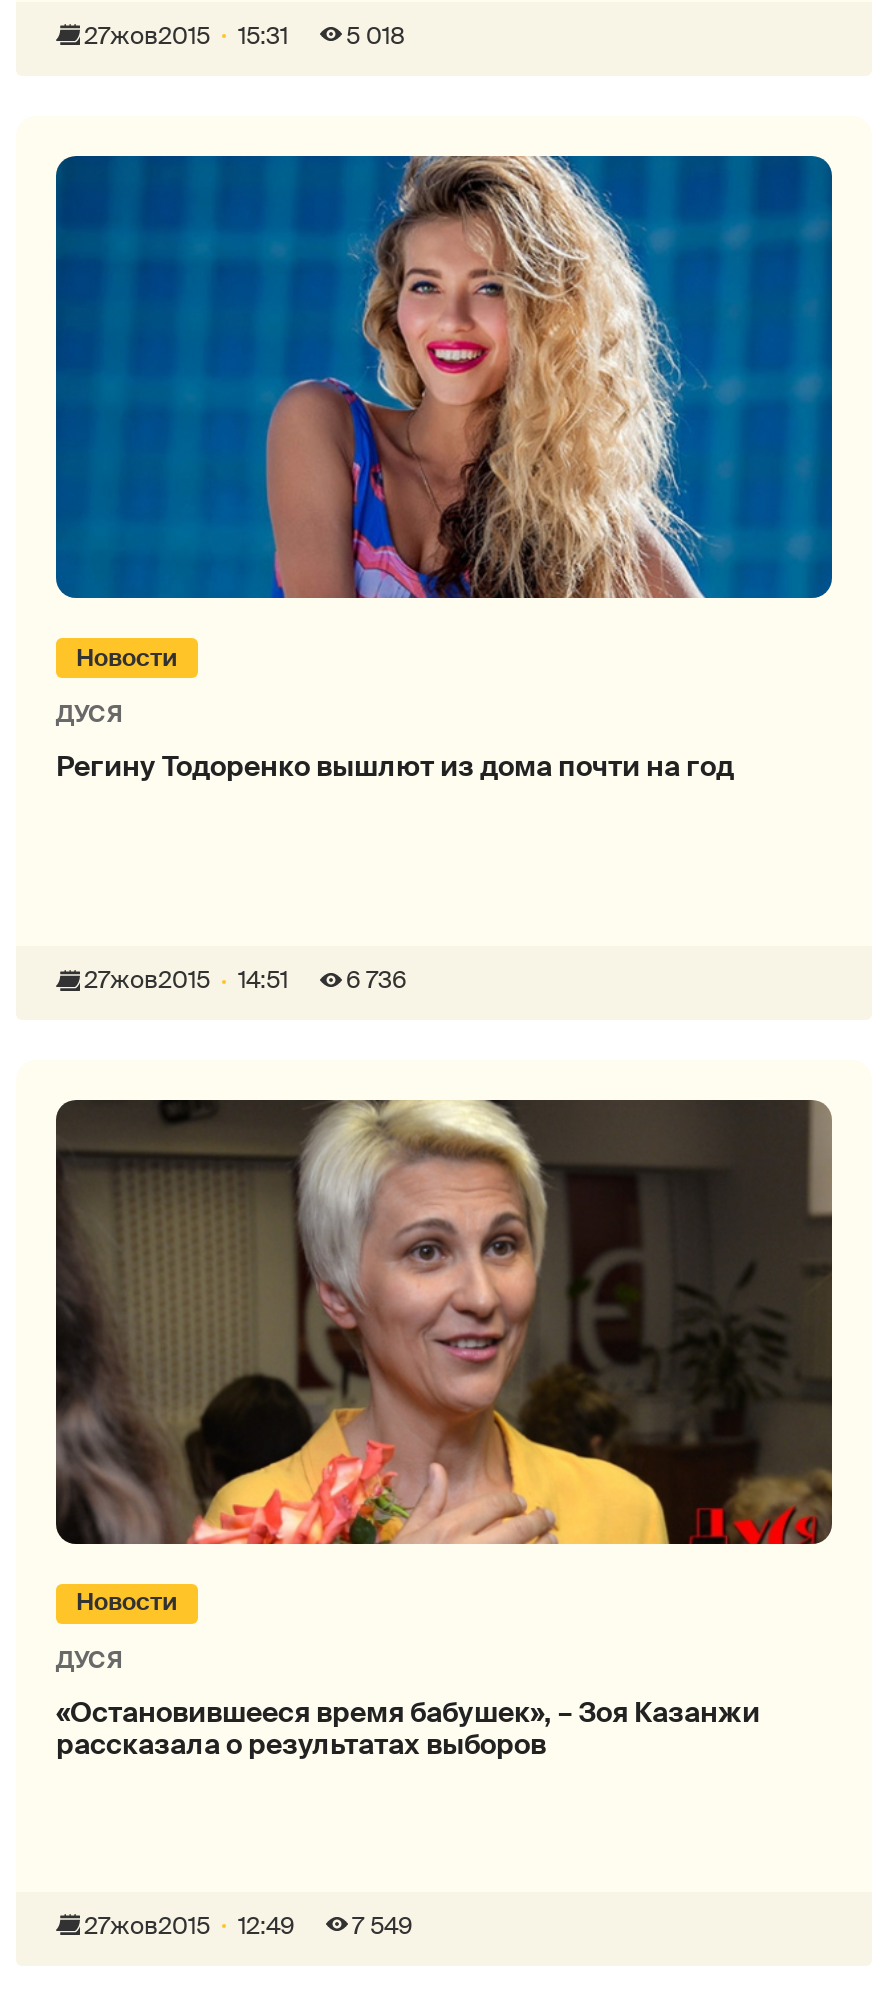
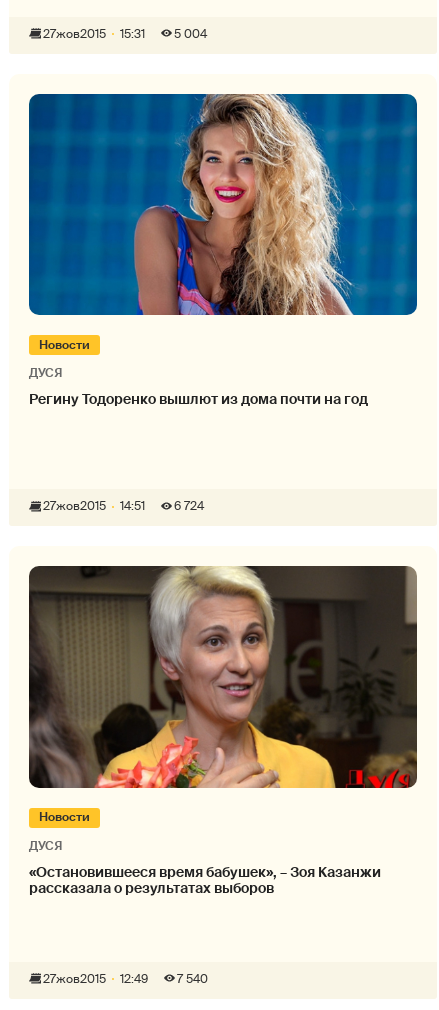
- 5 018
+ 5 004

- 27жов2015 14:51 6 736
+ 27жов2015 14:51 6 724

- 7 549
+ 7 540
